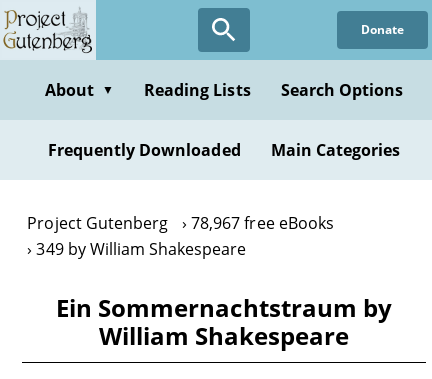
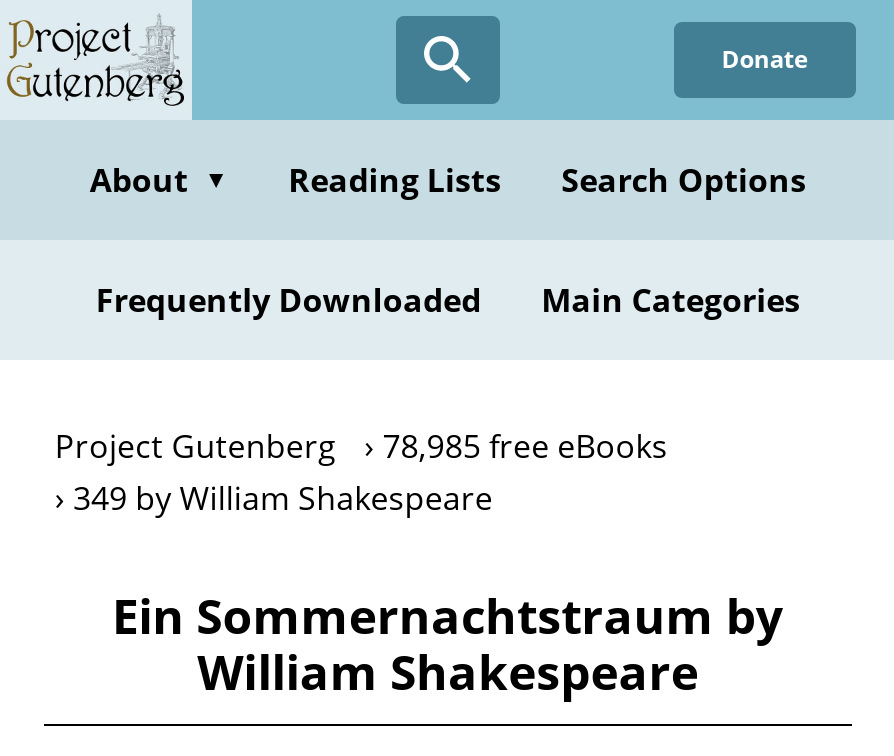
- Project Gutenberg 78,967 free eBooks
+ Project Gutenberg 78,985 free eBooks
